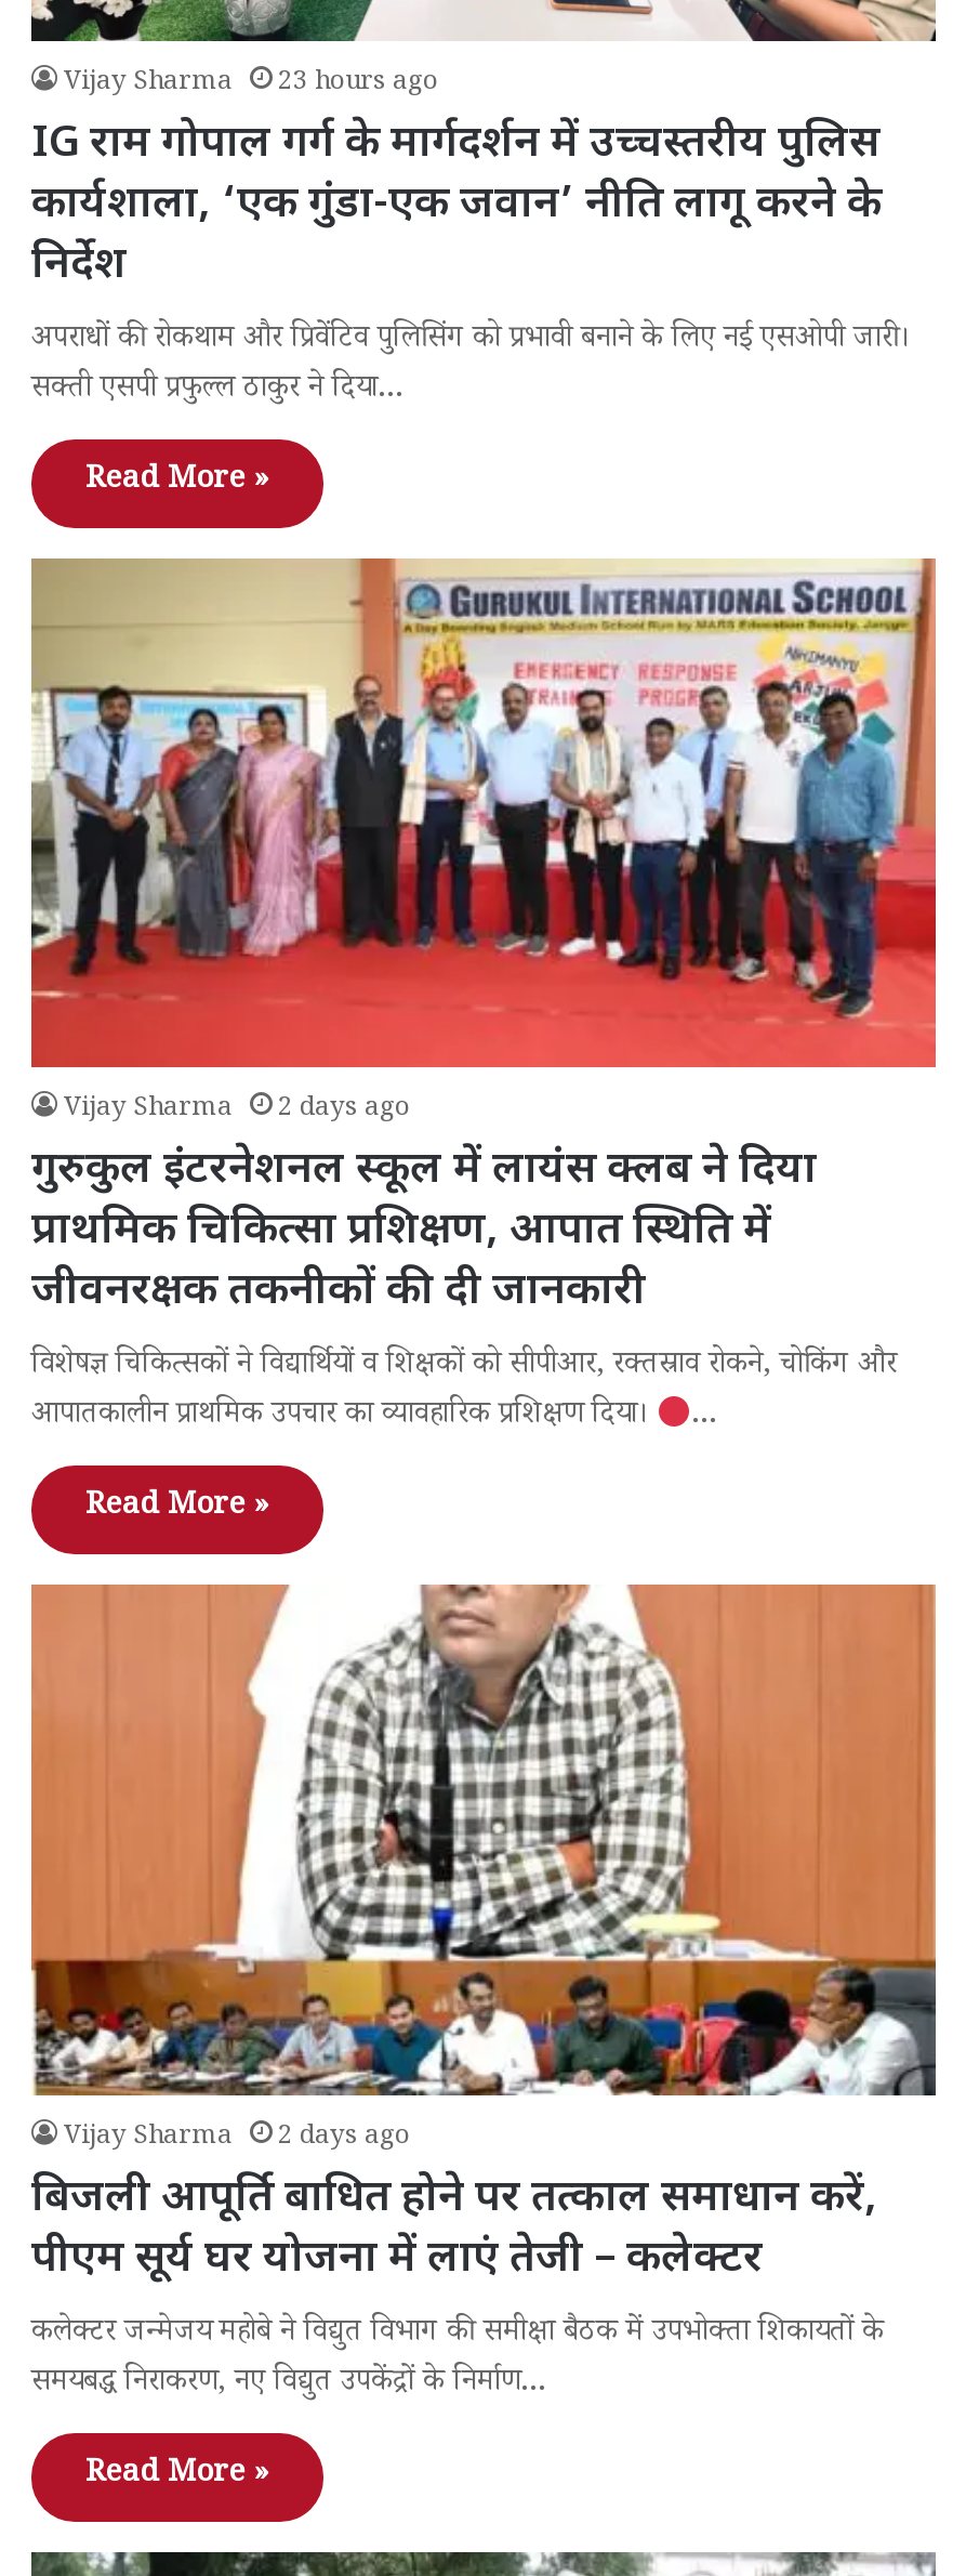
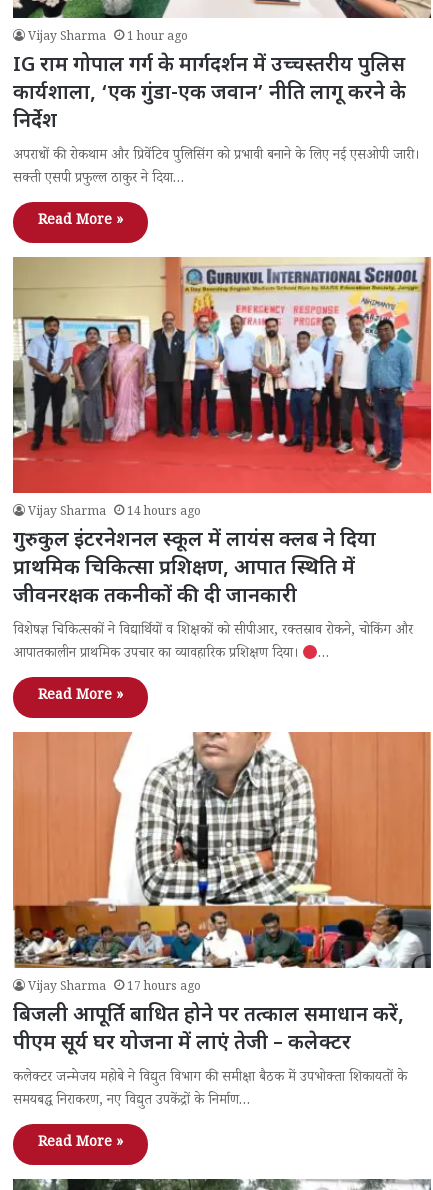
- Vijay Sharma 23 hours ago
+ Vijay Sharma 1 hour ago

- Vijay Sharma 2 days ago
+ Vijay Sharma 14 hours ago

- Vijay Sharma 2 days ago
+ Vijay Sharma 17 hours ago
